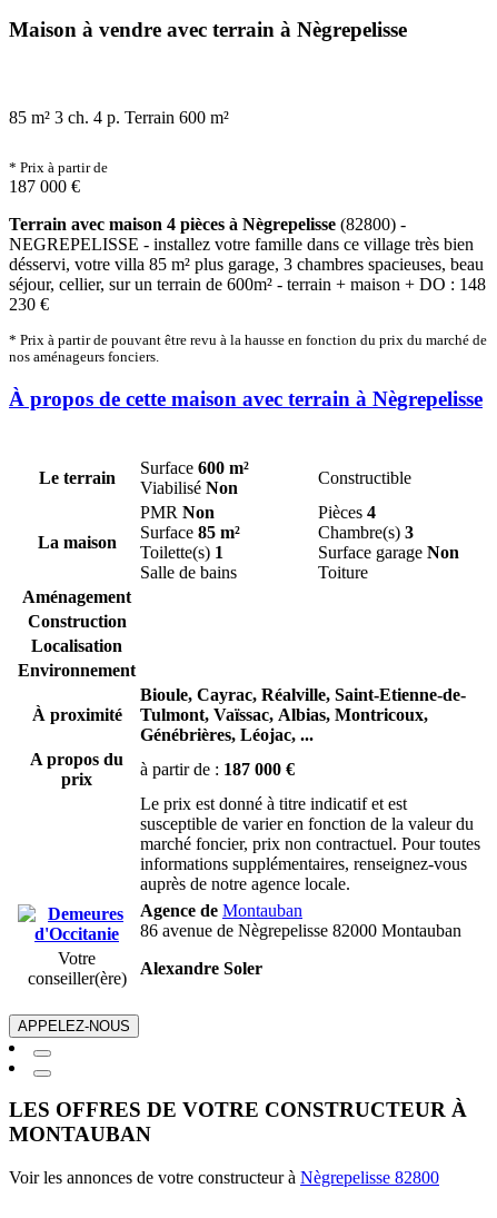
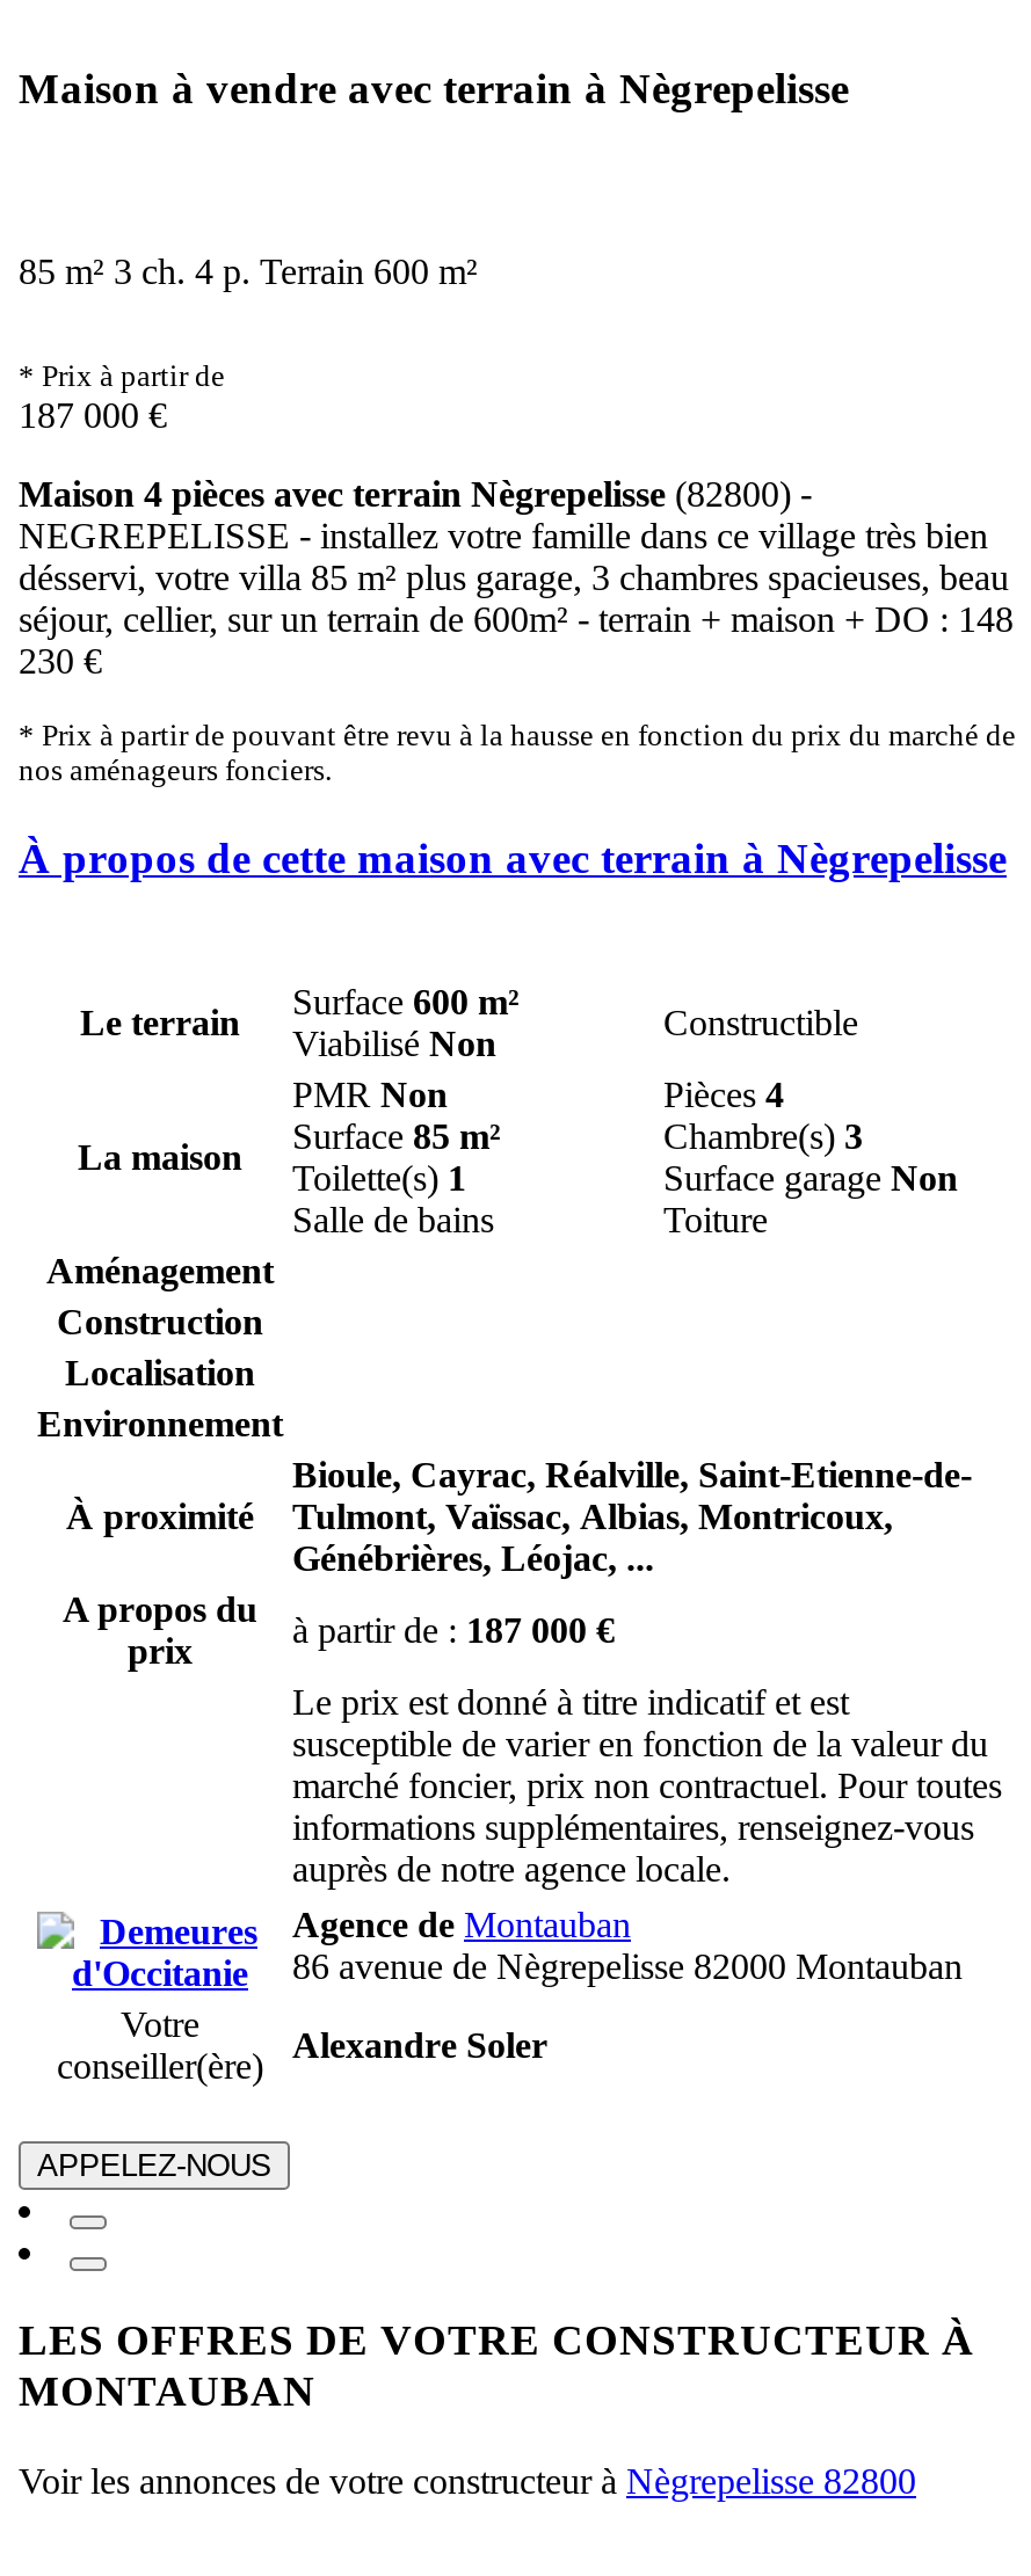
- Terrain avec maison 4 pièces à Nègrepelisse (82800) -
+ Maison 4 pièces avec terrain Nègrepelisse (82800) -
